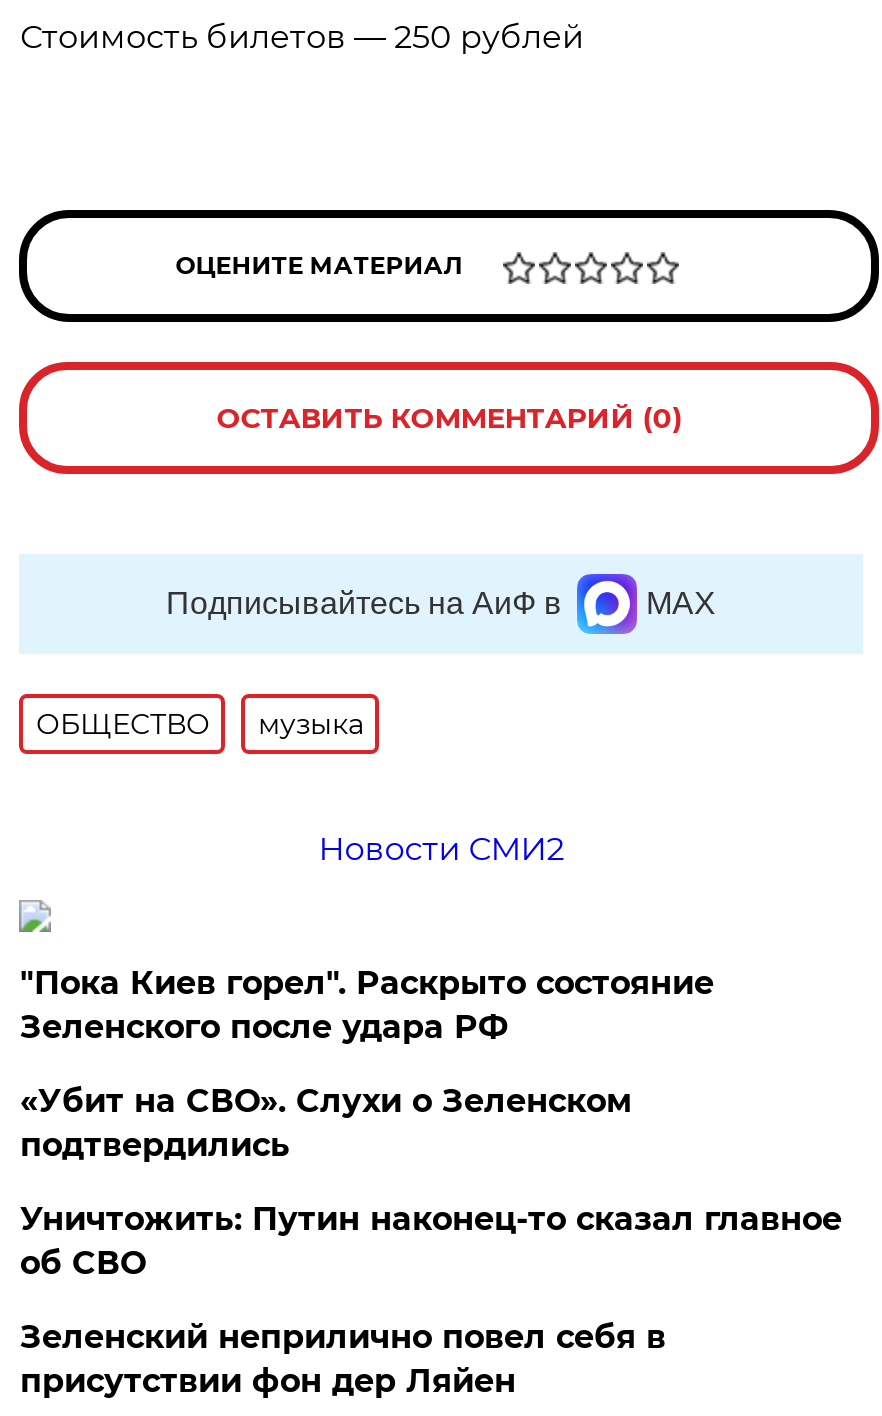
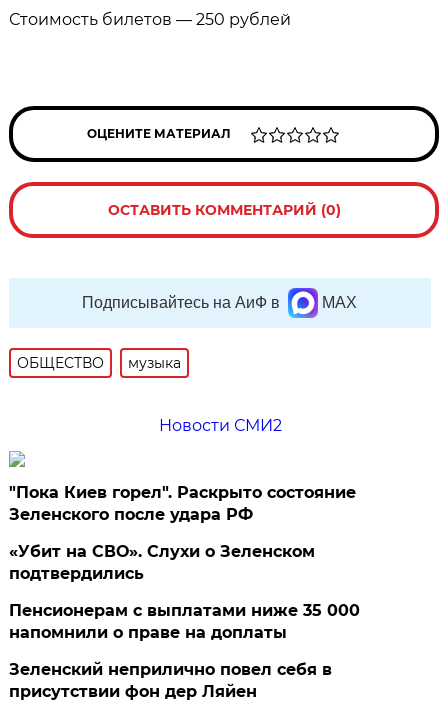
- Уничтожить: Путин наконец-то сказал главное
- об СВО
+ Пенсионерам с выплатами ниже 35 000
+ напомнили о праве на доплаты
